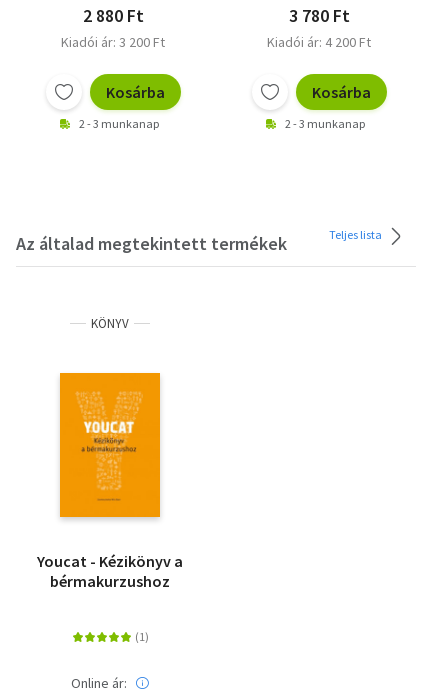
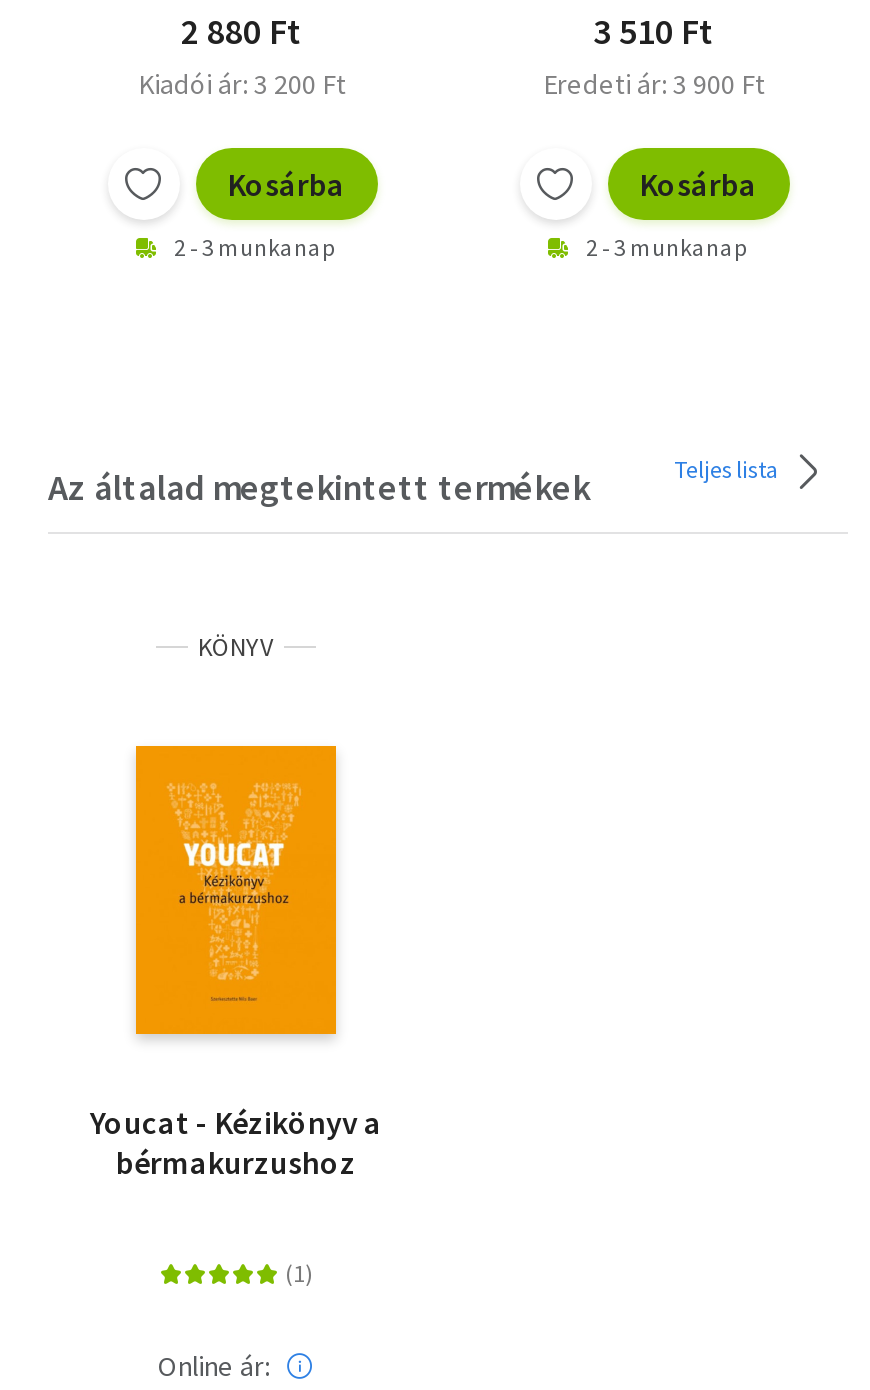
- 3 780 Ft
+ 3 510 Ft

- Kiadói ár: 4 200 Ft
+ Eredeti ár: 3 900 Ft
